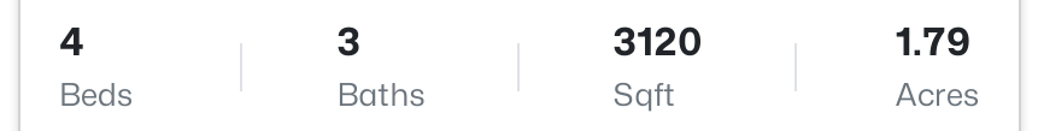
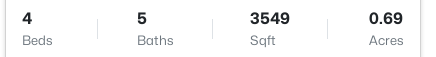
- 3
+ 5

- 3120
+ 3549

- 1.79
+ 0.69
